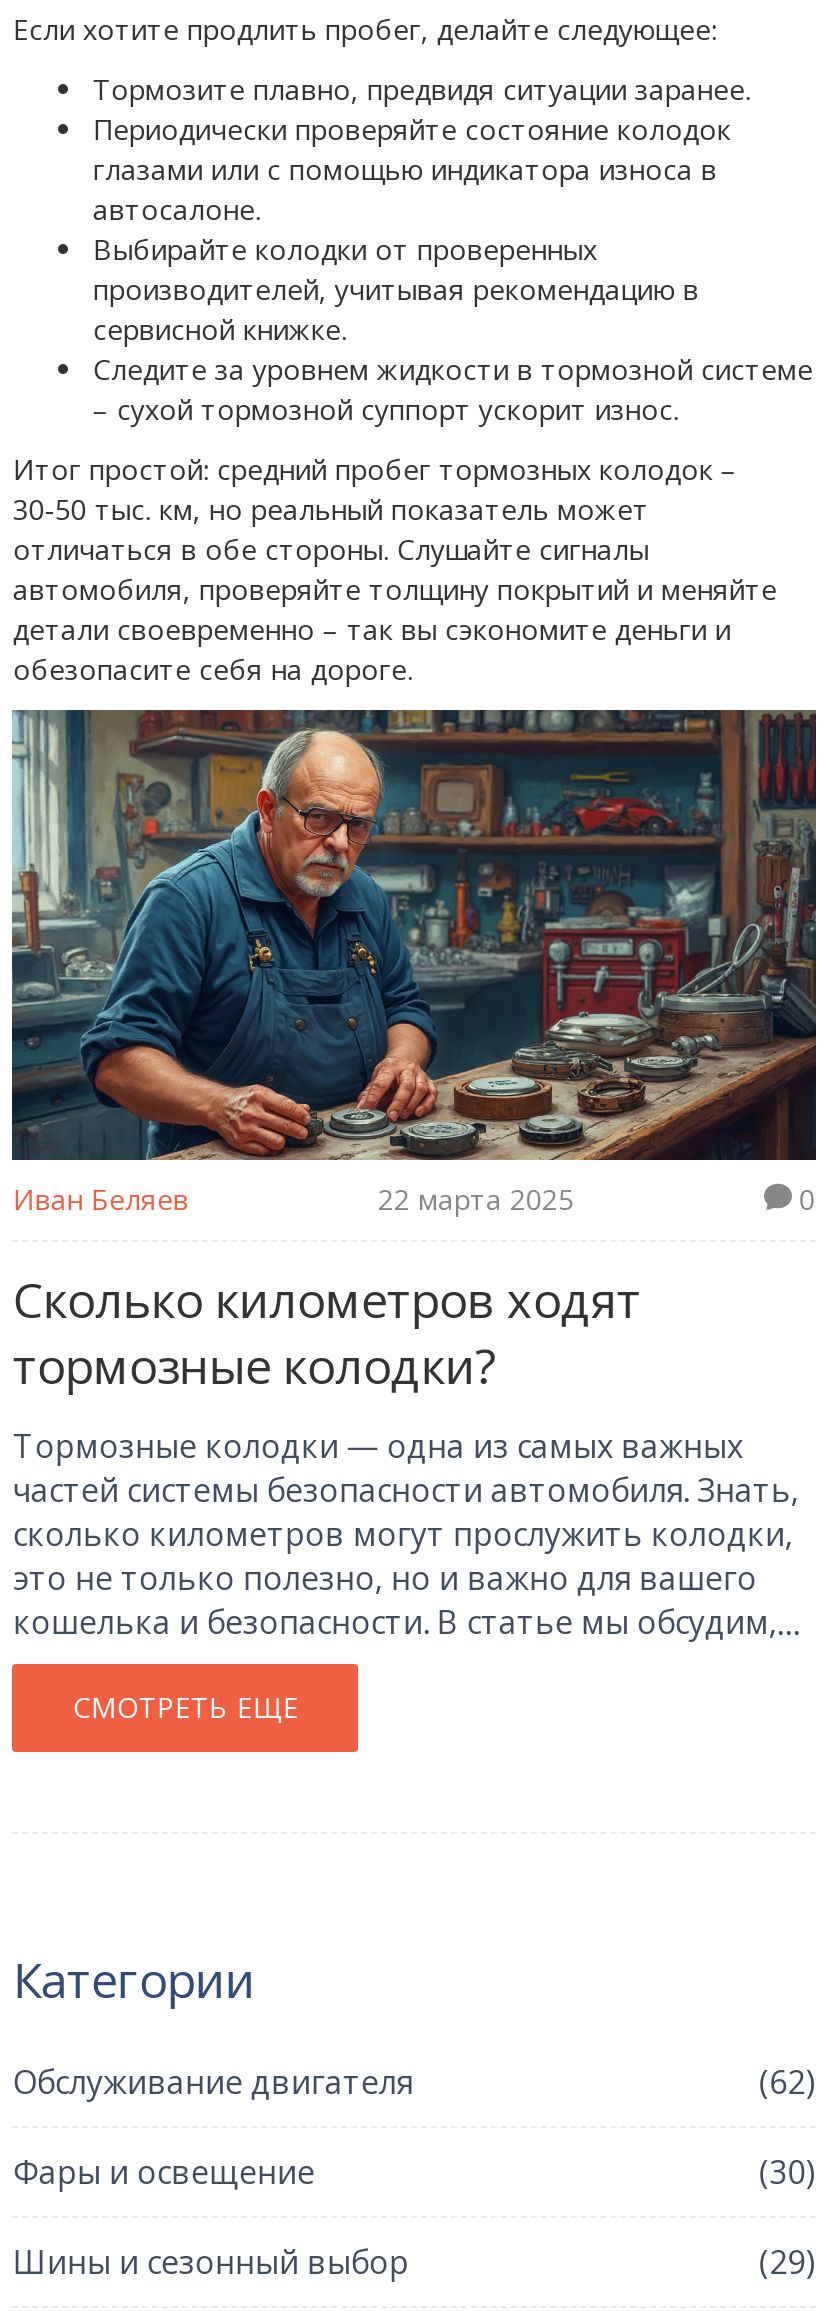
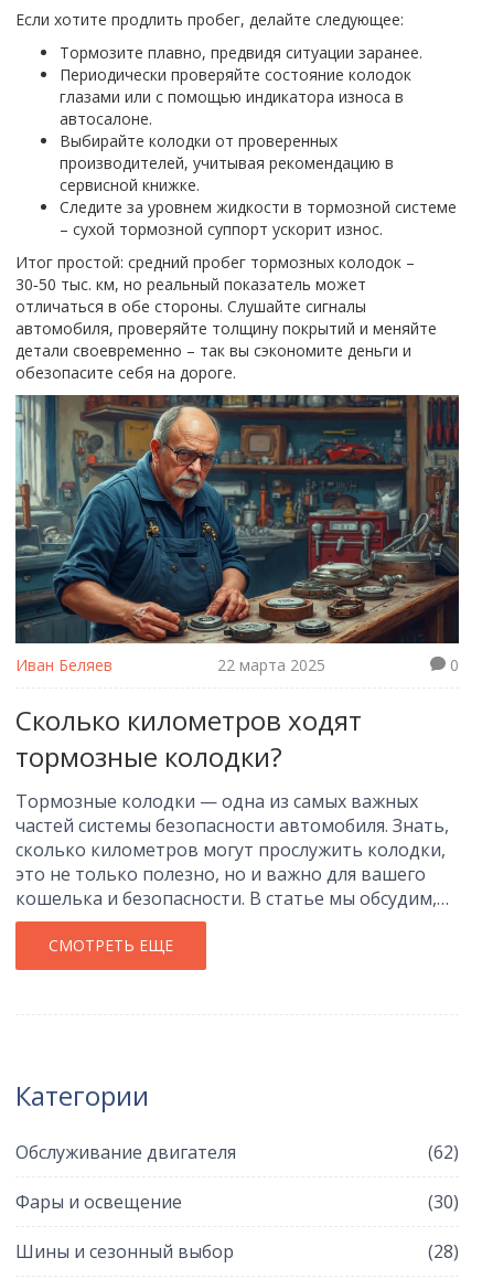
- (29)
+ (28)
